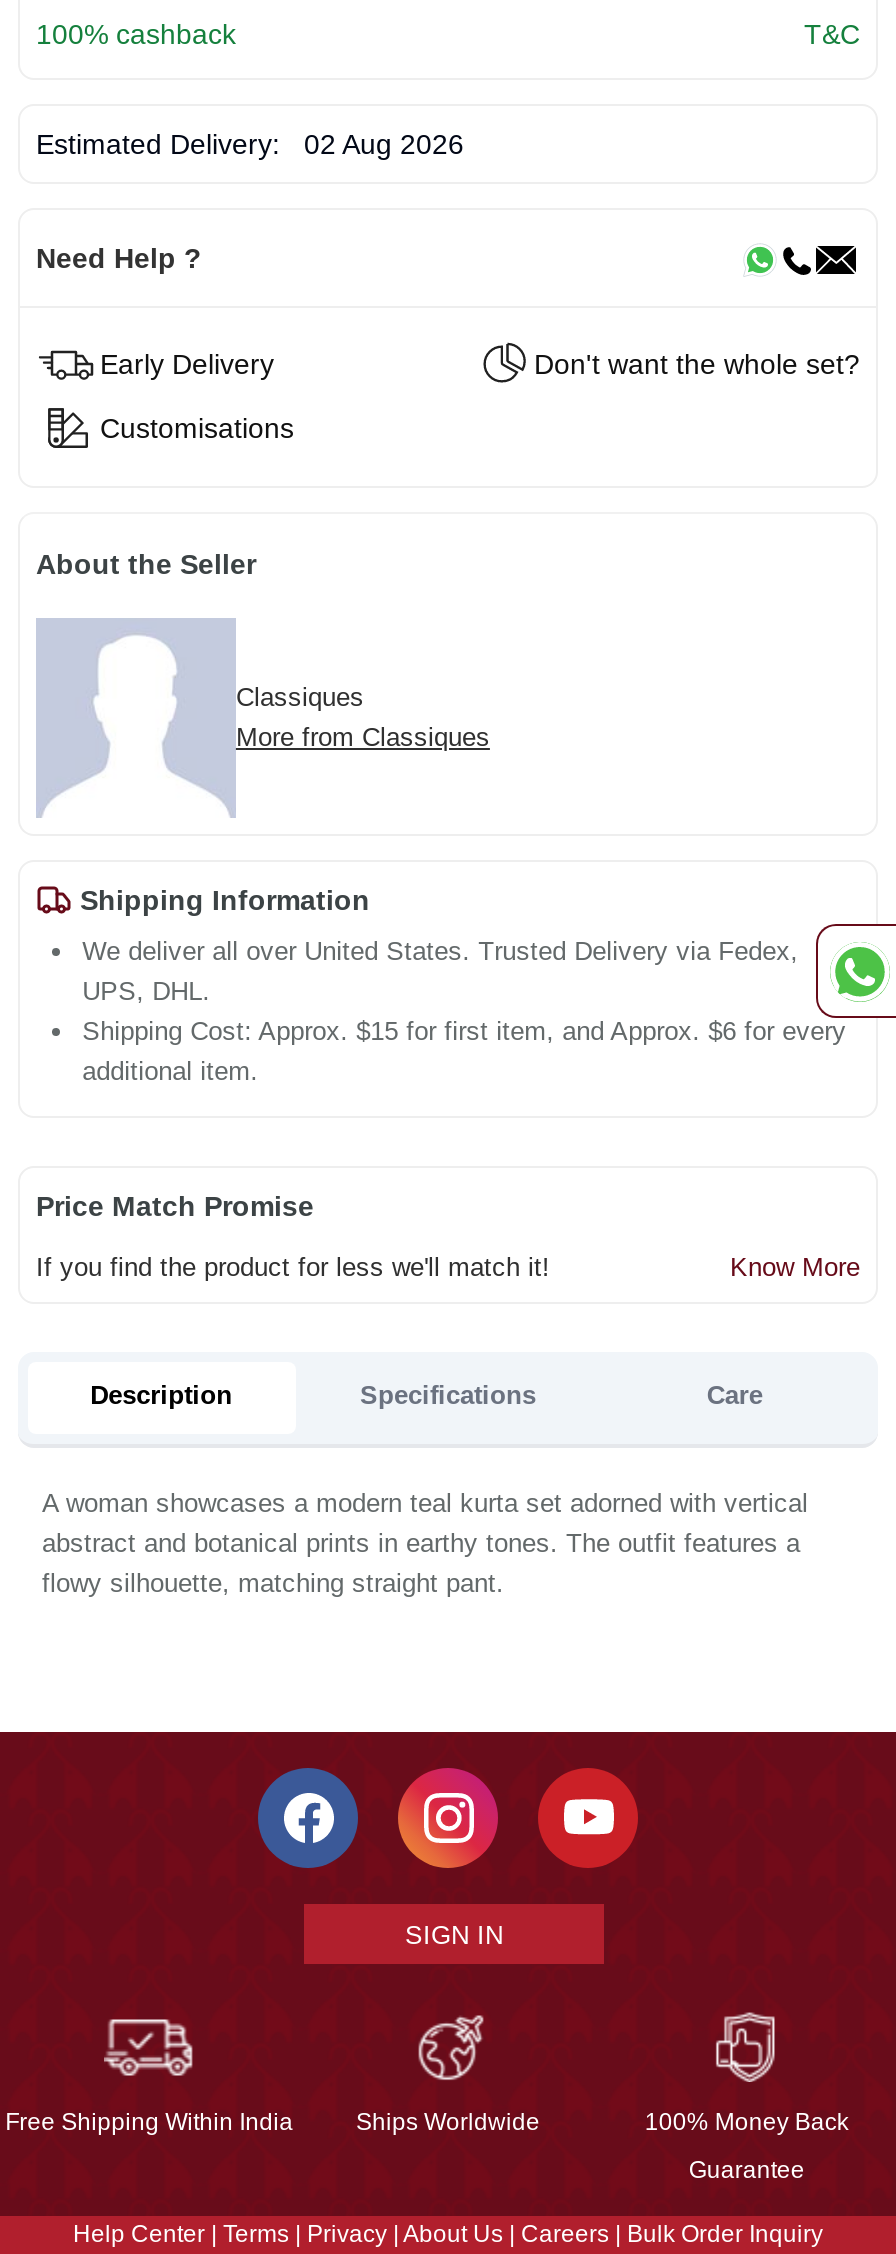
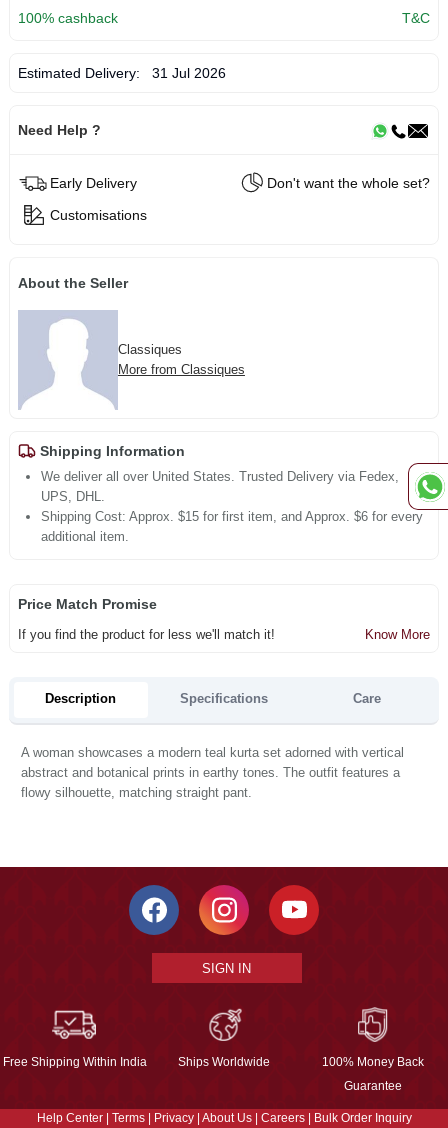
- Estimated Delivery: 02 Aug 2026
+ Estimated Delivery: 31 Jul 2026
